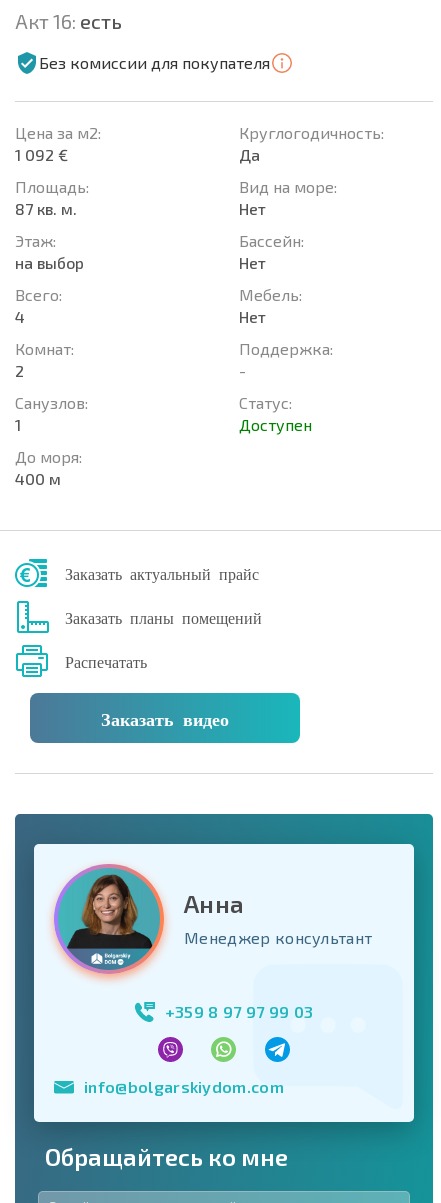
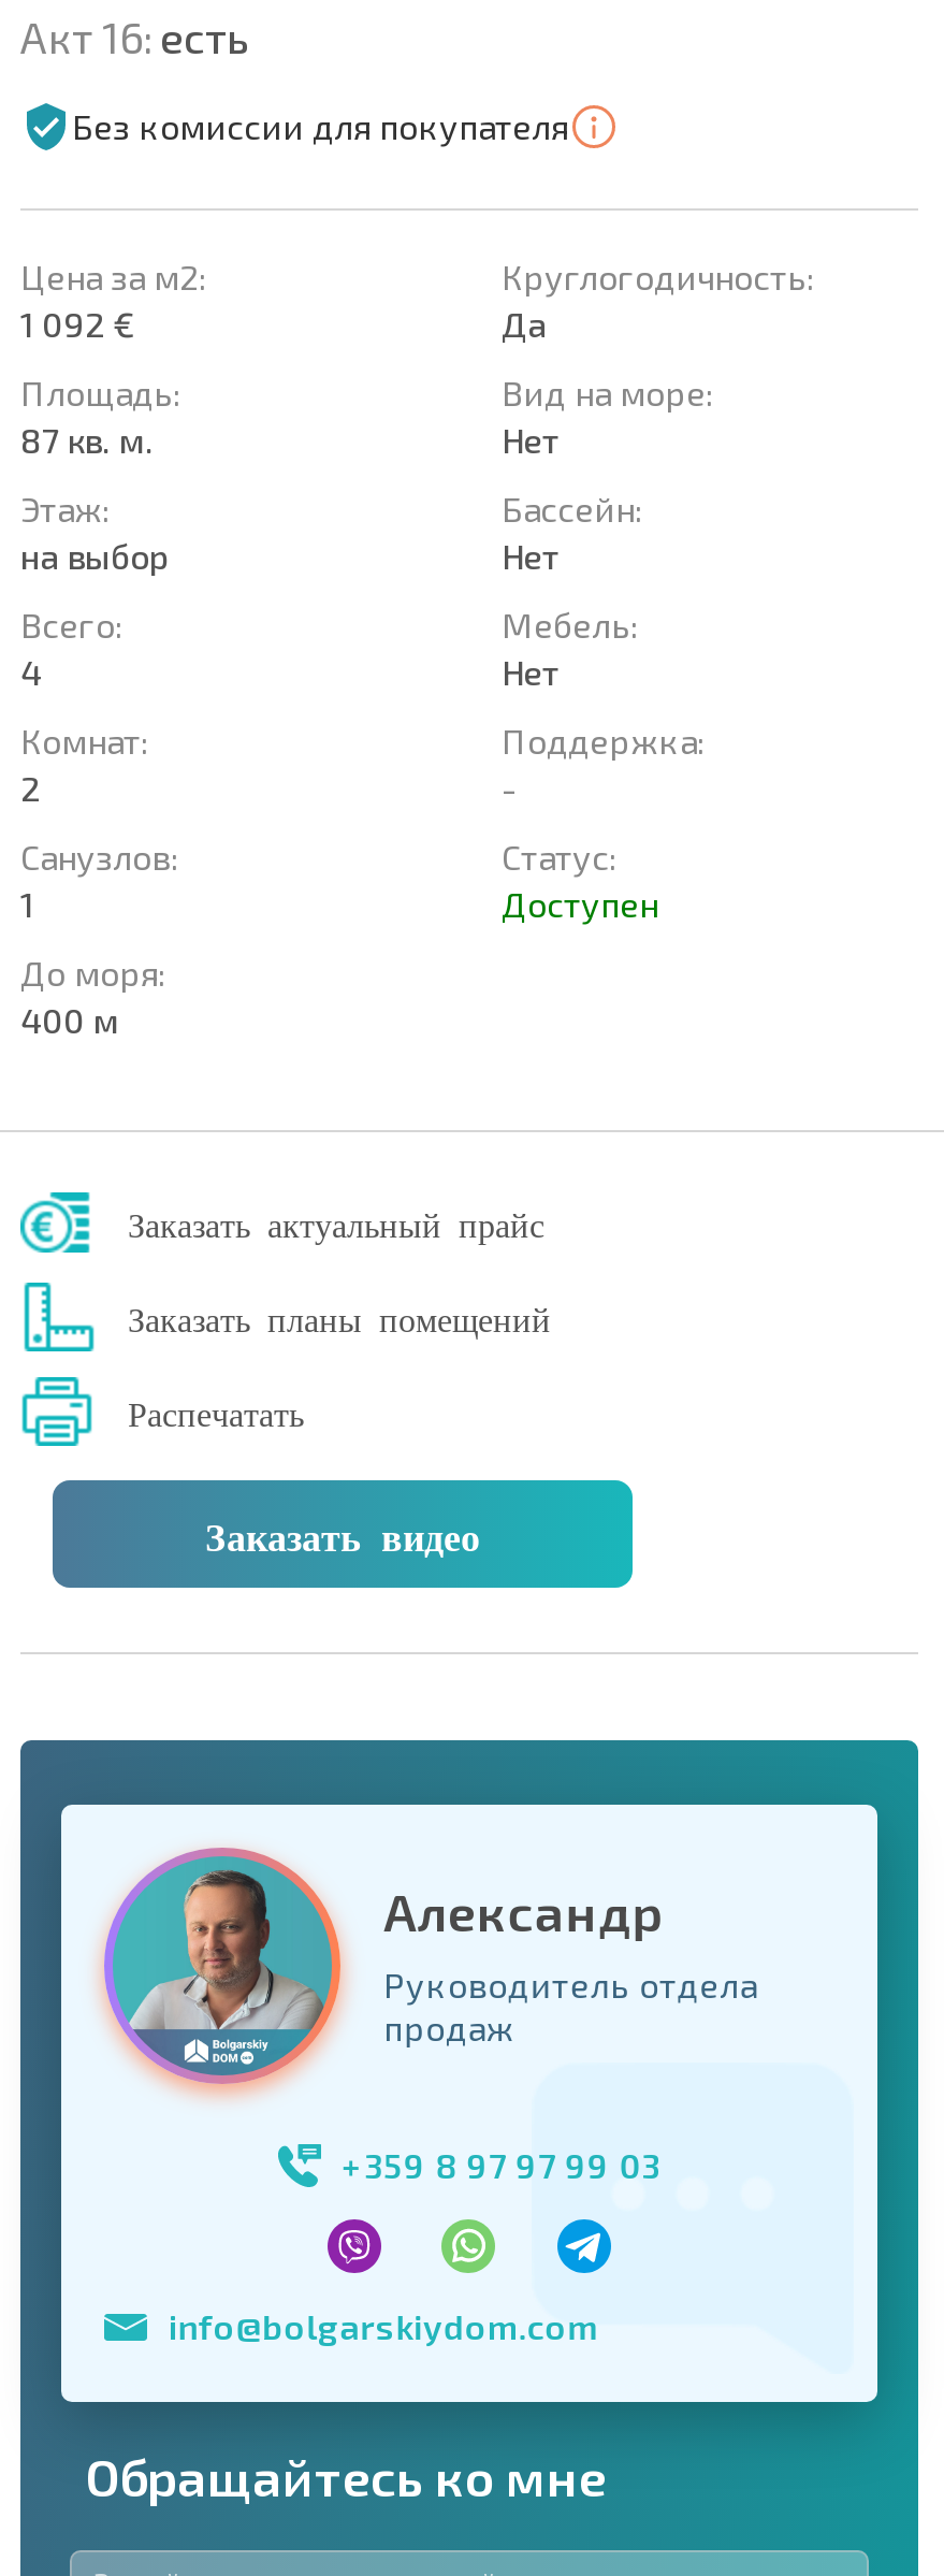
- [image]
- Анна
- Менеджер консультант
+ [image]
+ Александр
+ Руководитель отдела
+ продаж
